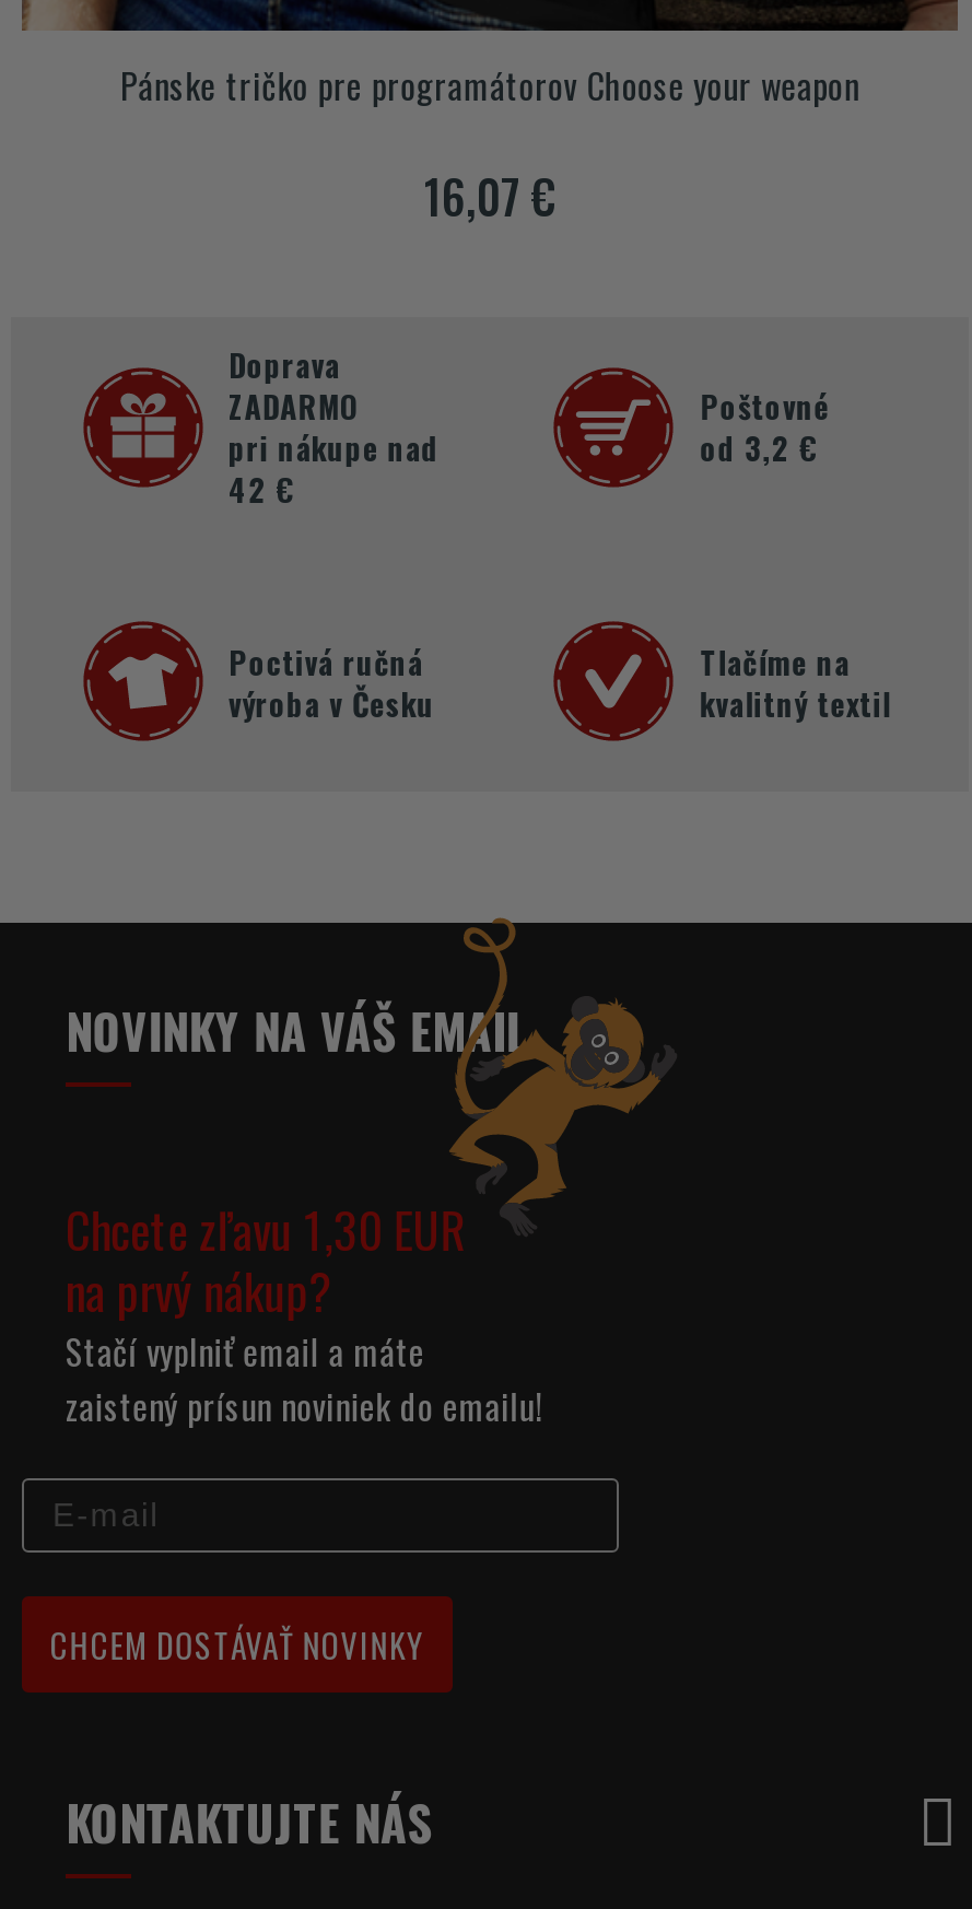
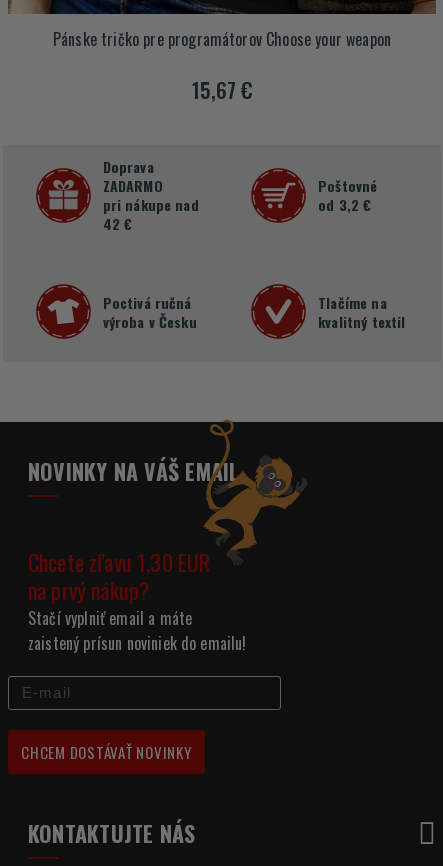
- 16,07 €
+ 15,67 €
